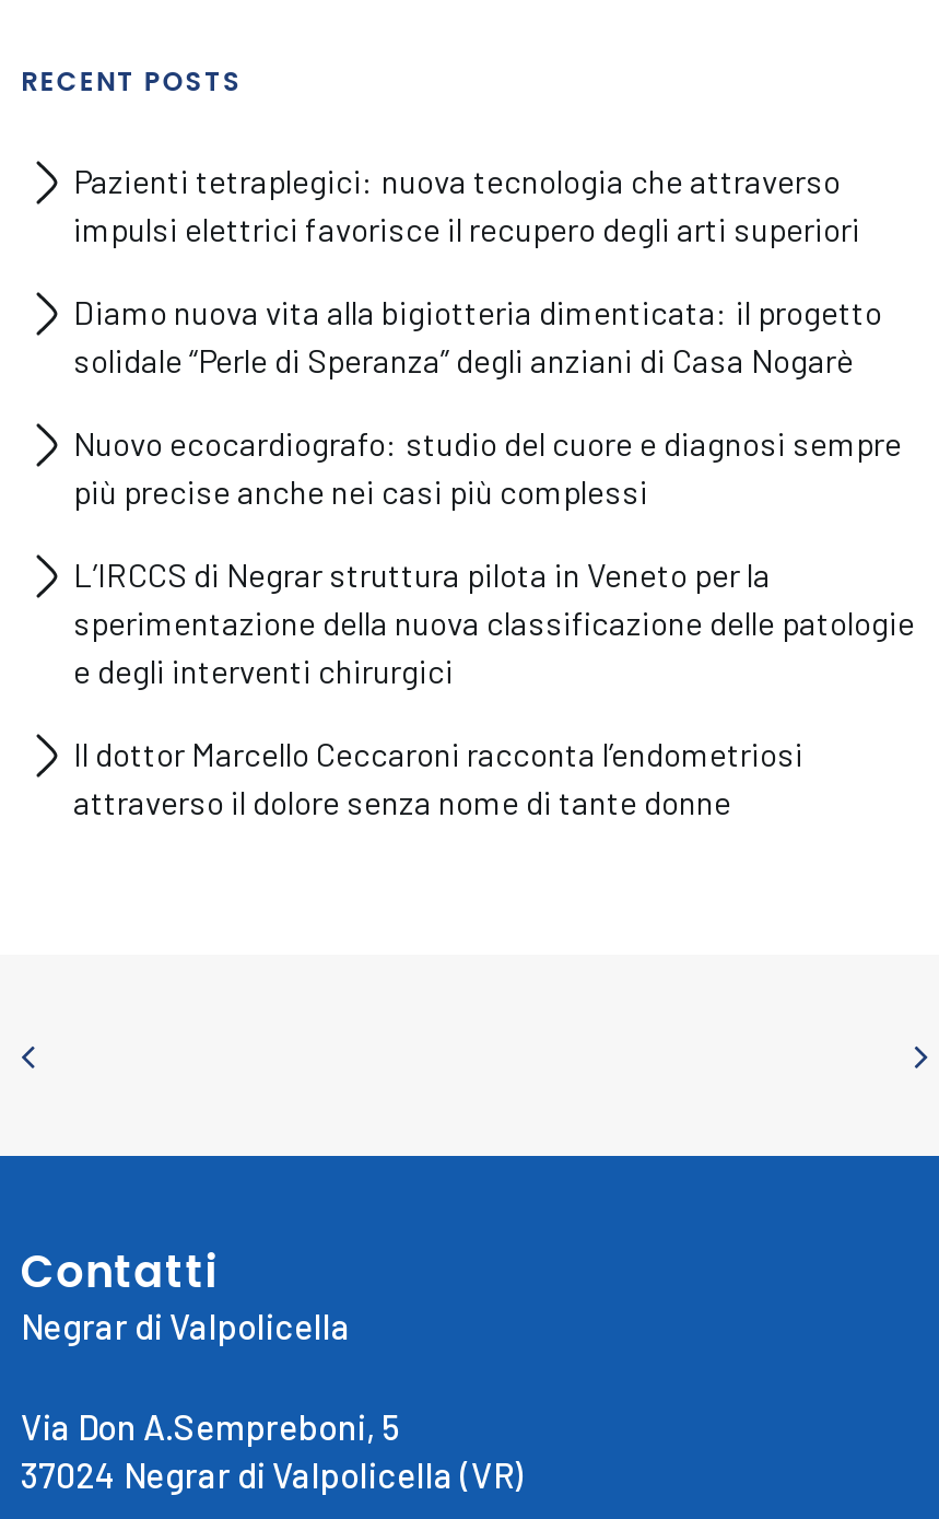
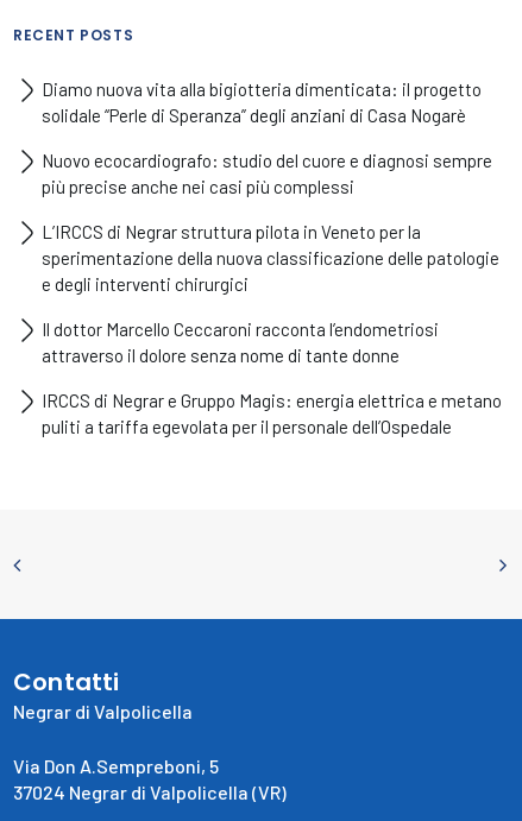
- Pazienti tetraplegici: nuova tecnologia che attraverso
- impulsi elettrici favorisce il recupero degli arti superiori

moved up: Diamo nuova vita alla bigiotteria dimenticata: il progetto | solidale “Perle di Speranza” degli anziani di Casa Nogarè | Nuovo ecocardiografo: studio del cuore e diagnosi sempre | ... | Il dottor Marcello Ceccaroni racconta l’endometriosi | attraverso il dolore senza nome di tante donne

+ IRCCS di Negrar e Gruppo Magis: energia elettrica e metano
+ puliti a tariffa egevolata per il personale dell’Ospedale
